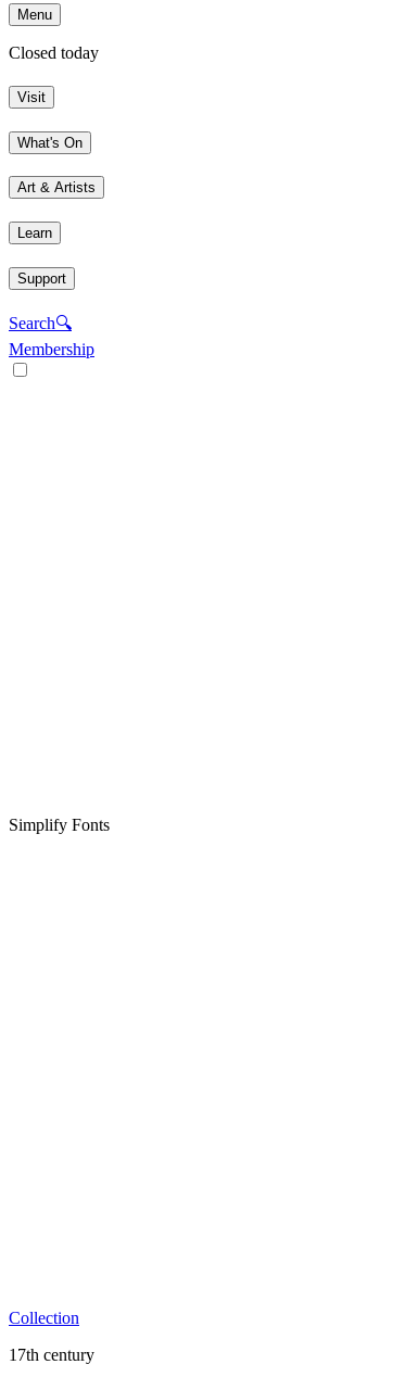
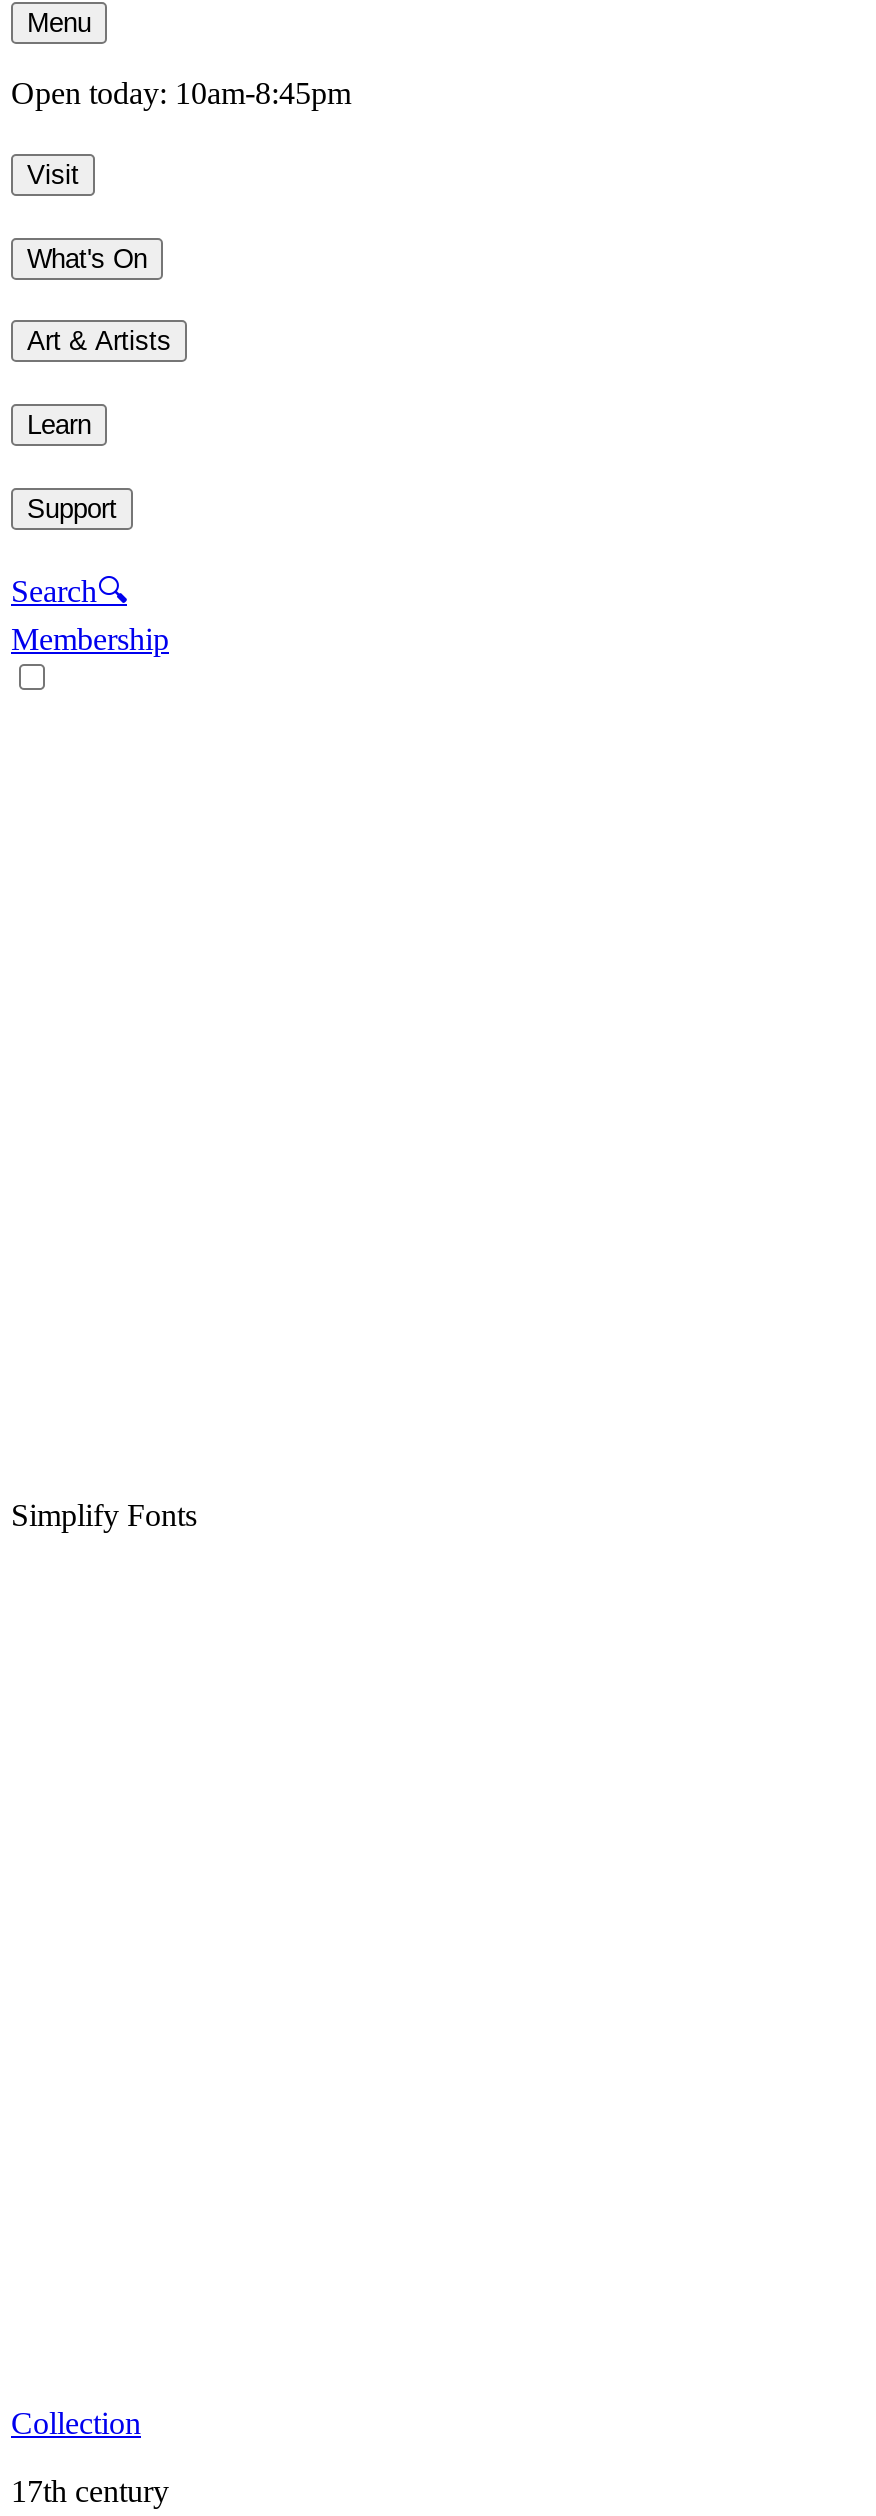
- Closed today
+ Open today: 10am-8:45pm
